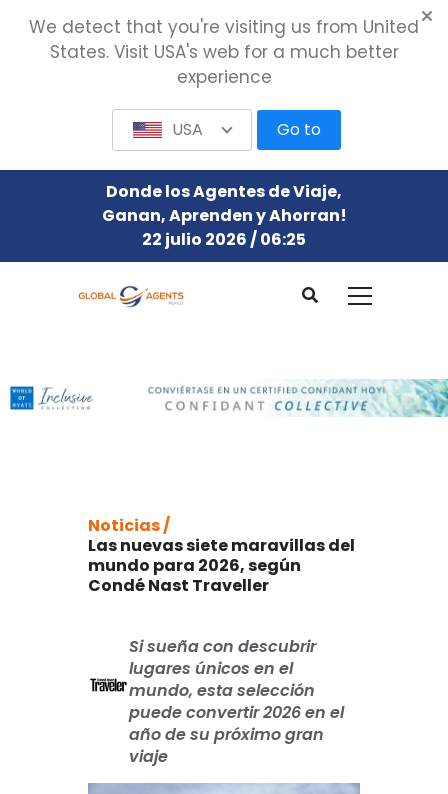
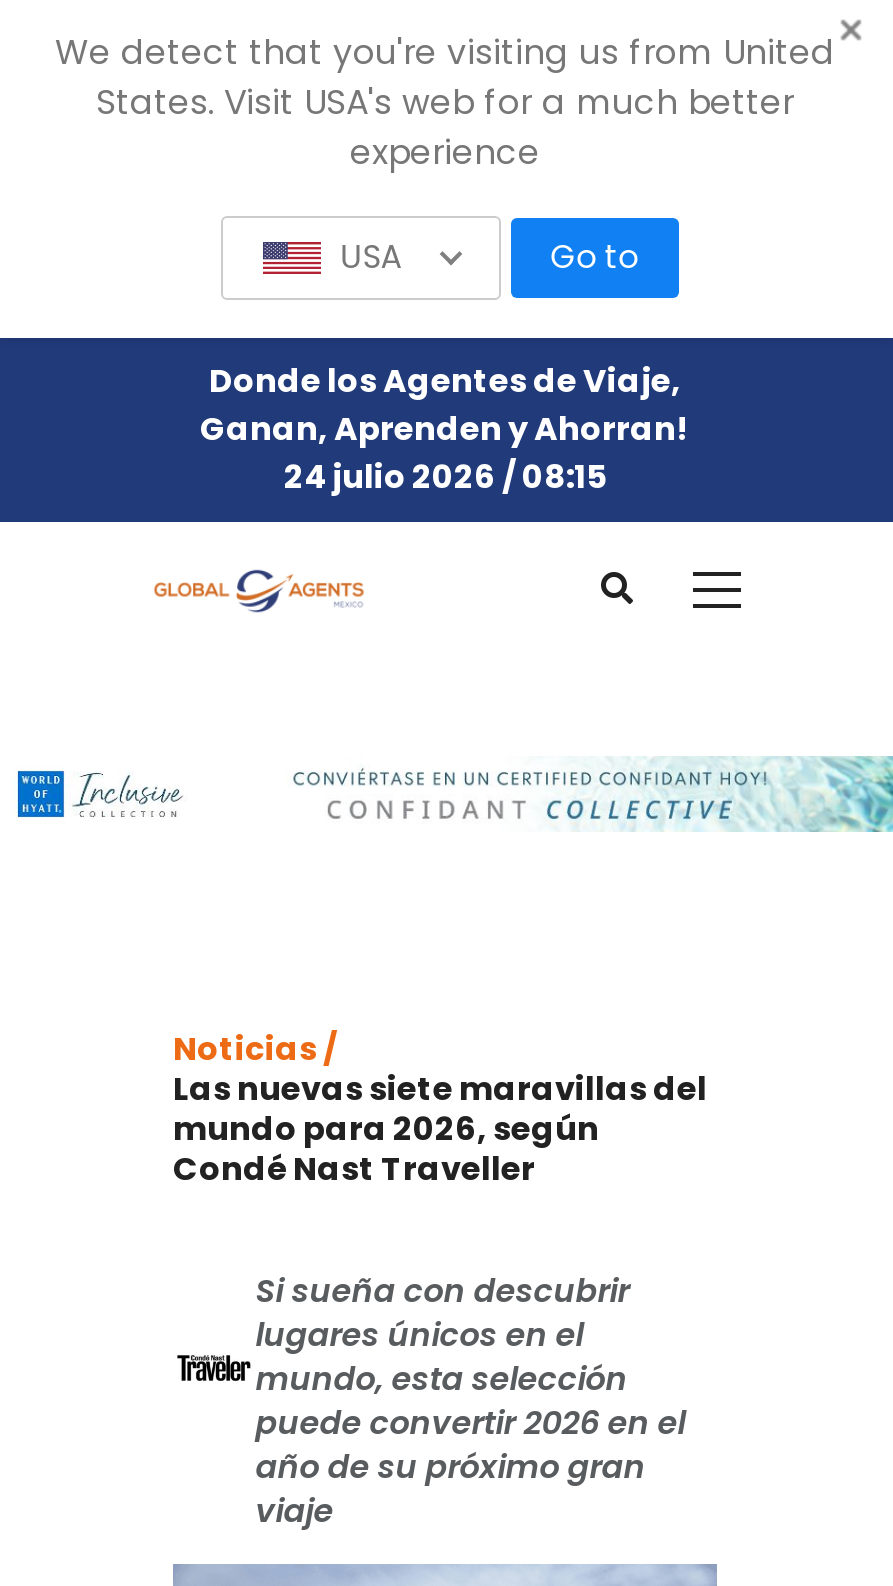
- 22 julio 2026 / 06:25
+ 24 julio 2026 / 08:15
